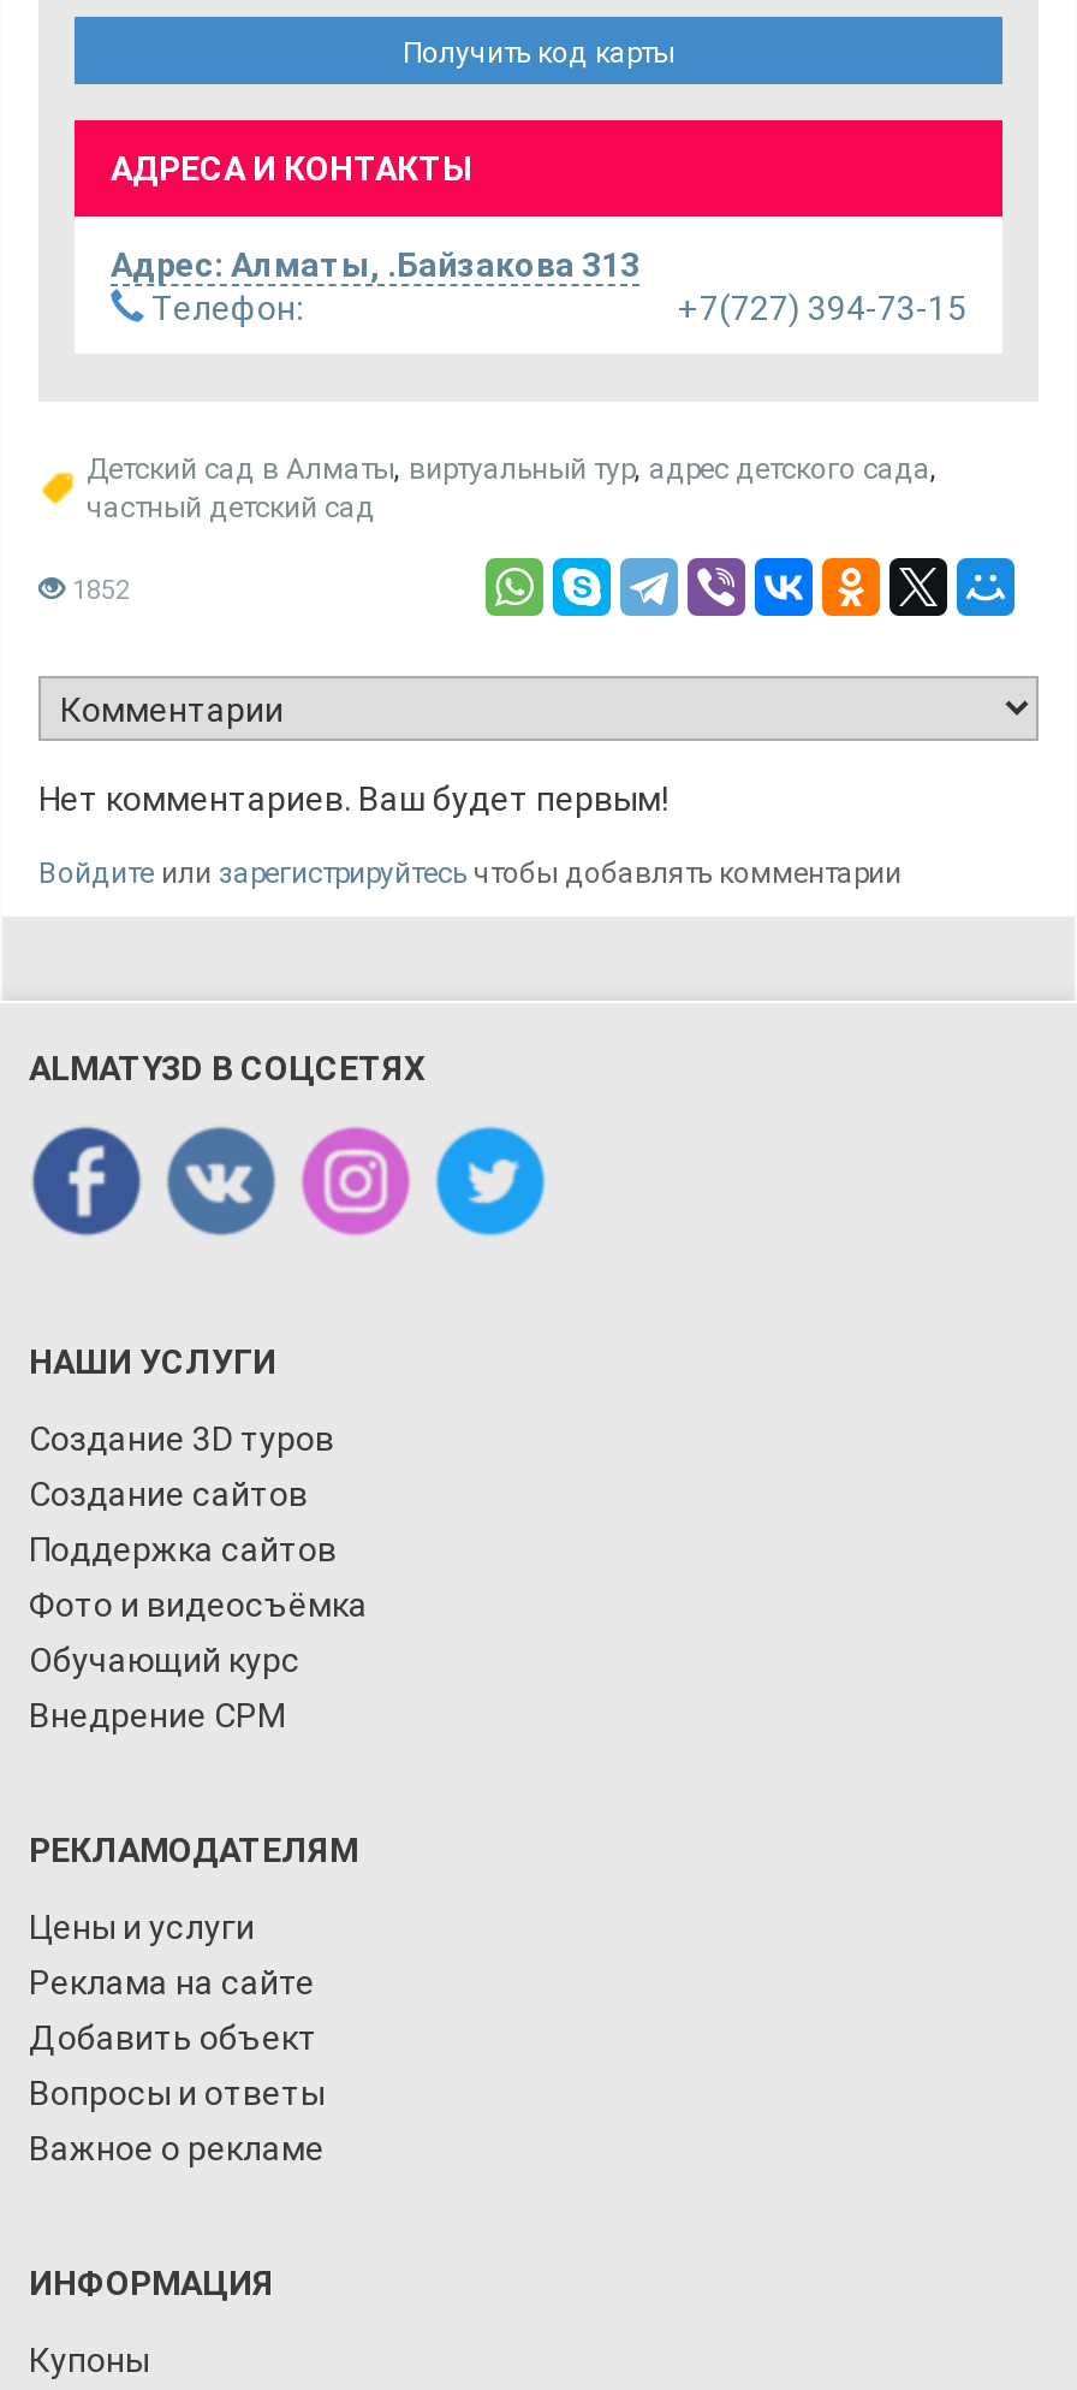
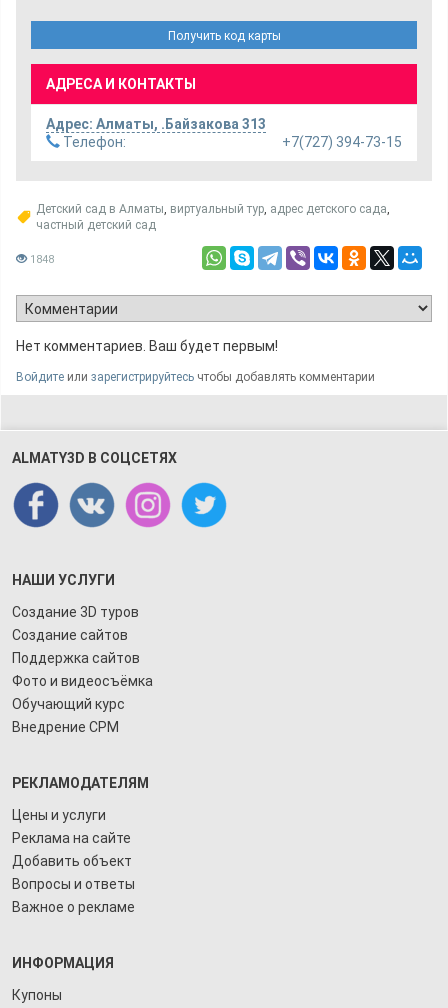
- 1852
+ 1848
